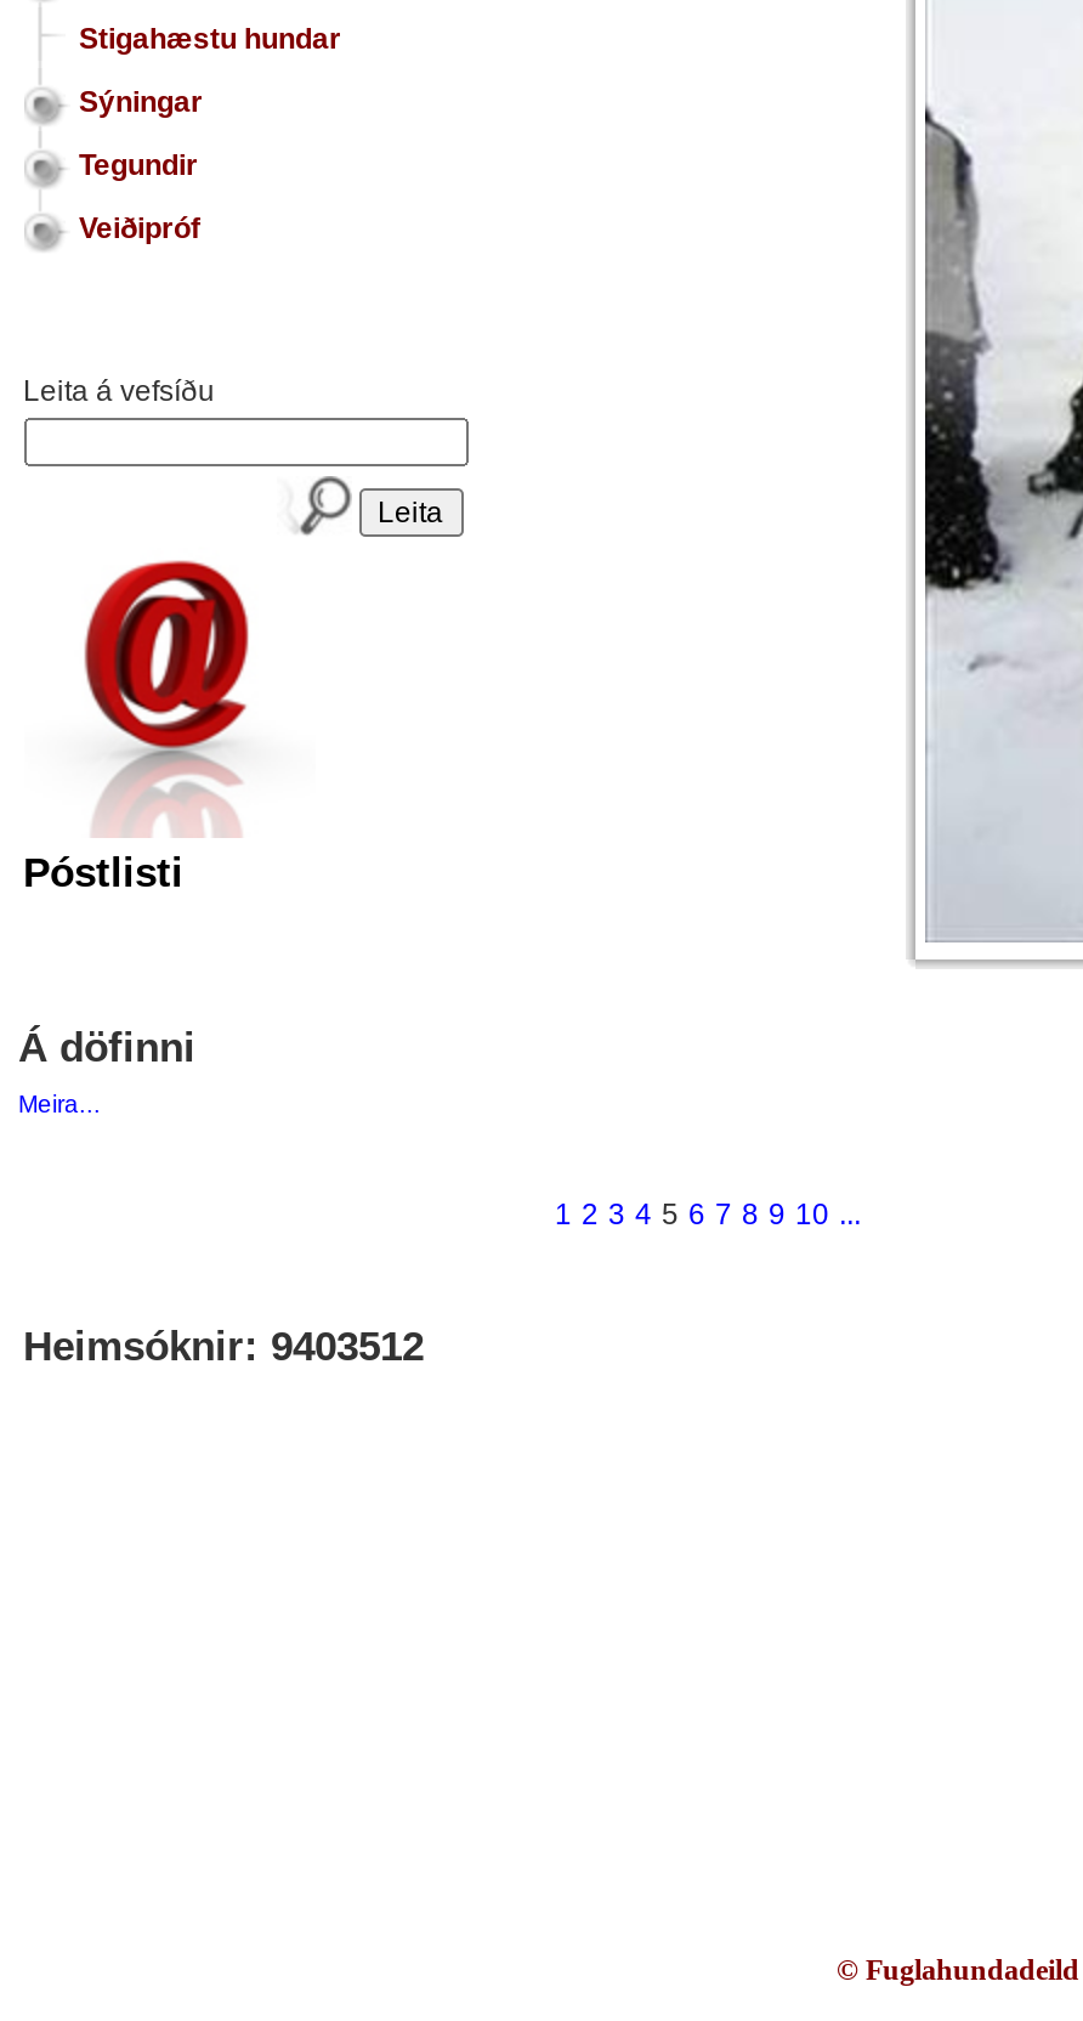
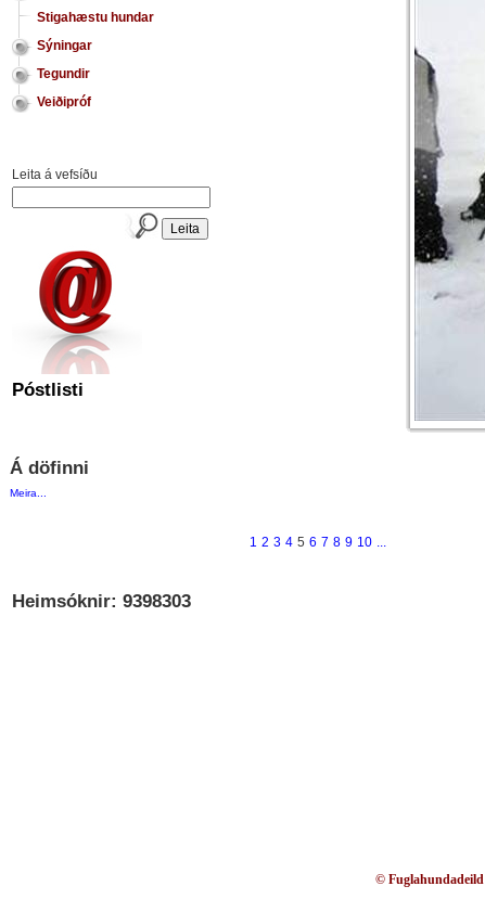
- Heimsóknir: 9403512
+ Heimsóknir: 9398303
